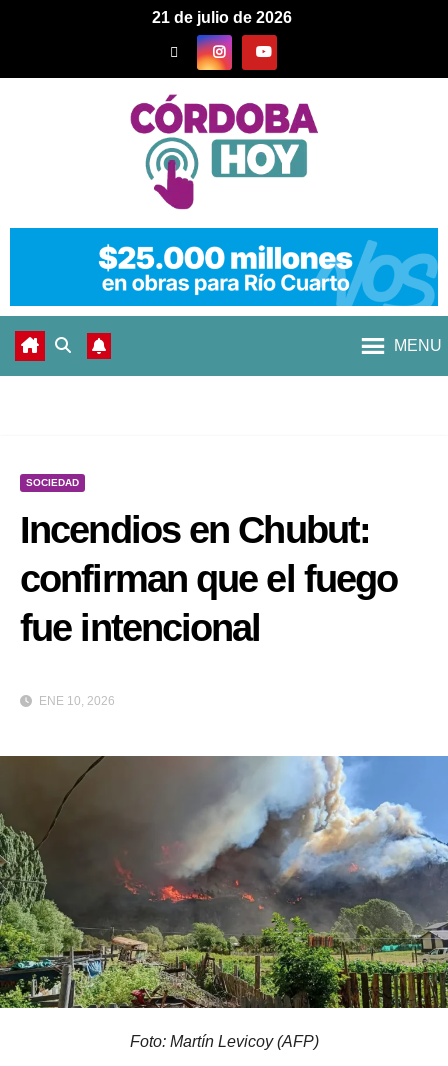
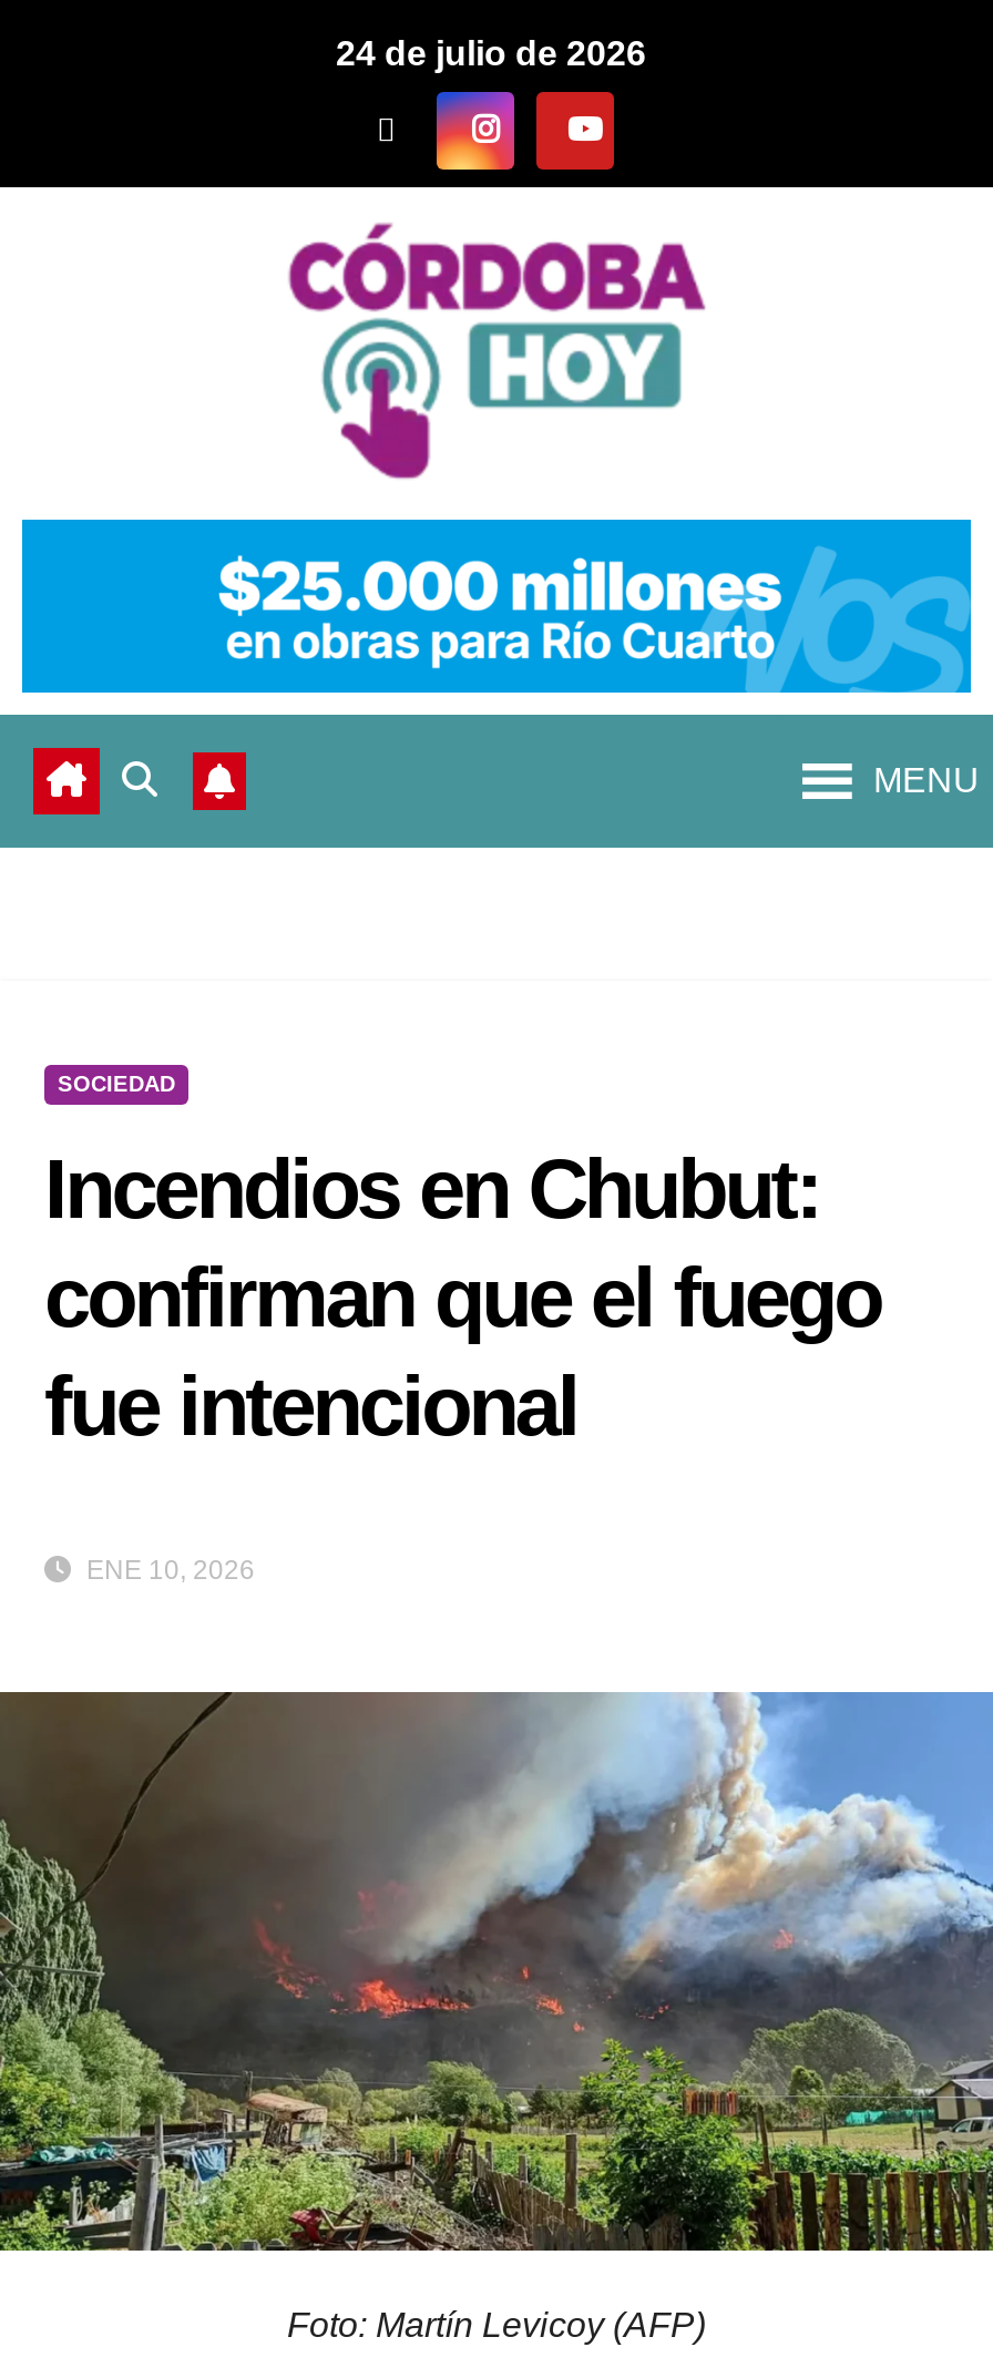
- 21 de julio de 2026
+ 24 de julio de 2026
